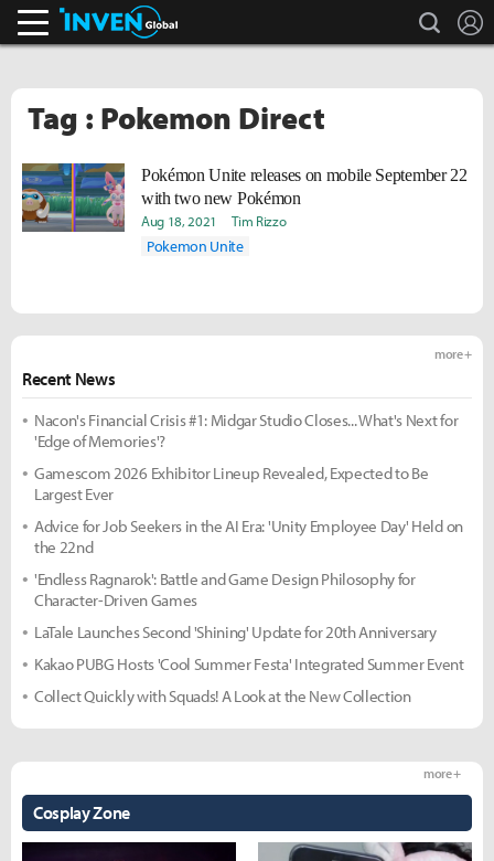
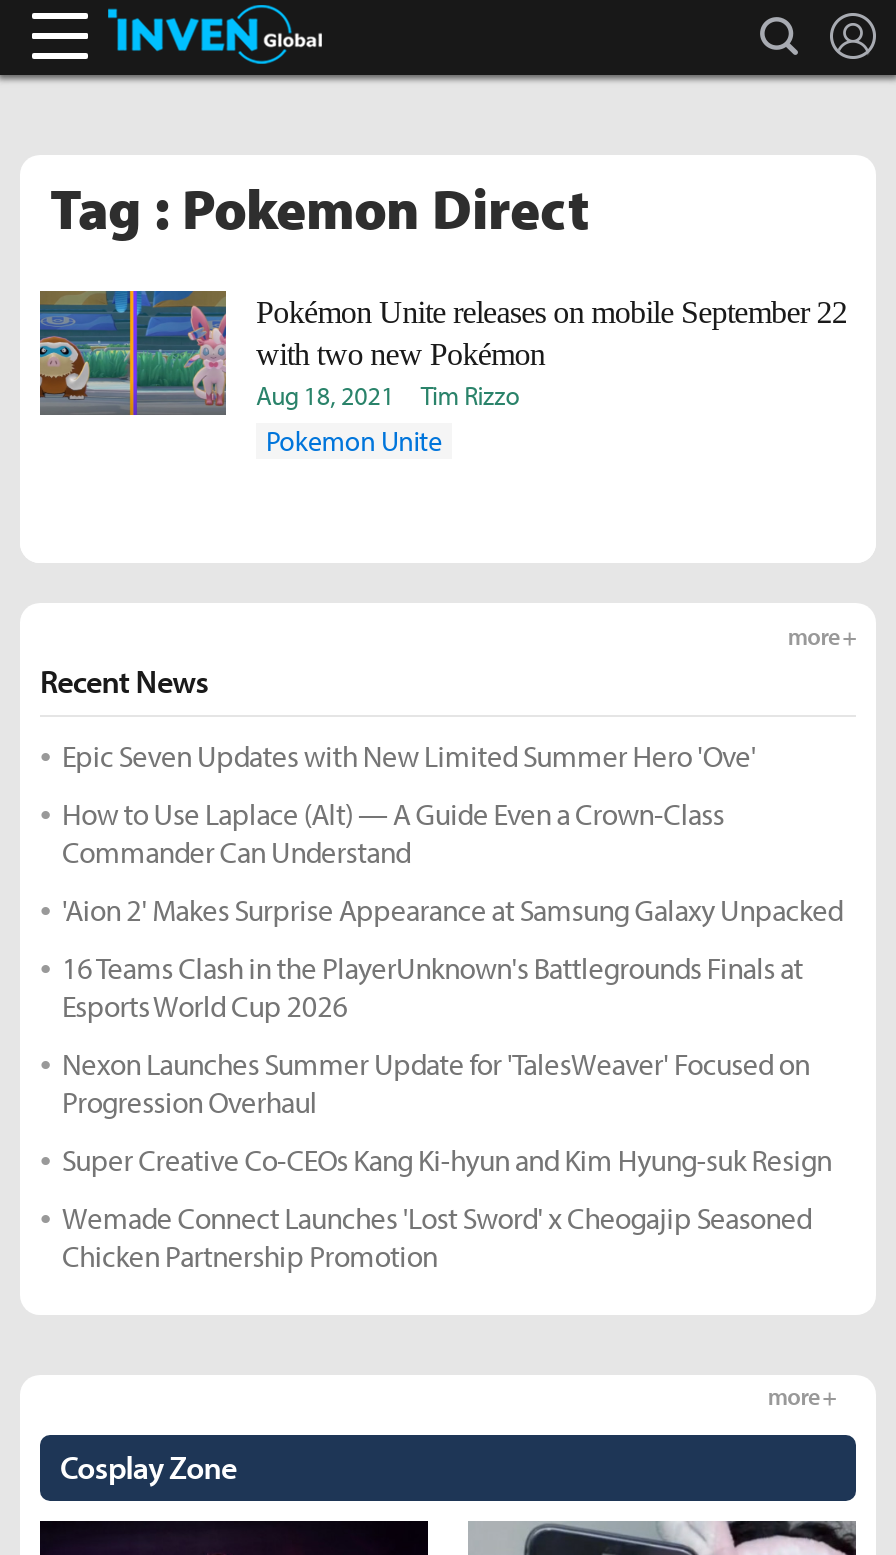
- Nacon's Financial Crisis #1: Midgar Studio Closes... What's Next for
- 'Edge of Memories'?
+ Epic Seven Updates with New Limited Summer Hero 'Ove'

- Gamescom 2026 Exhibitor Lineup Revealed, Expected to Be
- Largest Ever
+ How to Use Laplace (Alt) — A Guide Even a Crown-Class
+ Commander Can Understand

- Advice for Job Seekers in the AI Era: 'Unity Employee Day' Held on
- the 22nd
+ 'Aion 2' Makes Surprise Appearance at Samsung Galaxy Unpacked

- 'Endless Ragnarok': Battle and Game Design Philosophy for
- Character-Driven Games
+ 16 Teams Clash in the PlayerUnknown's Battlegrounds Finals at
+ Esports World Cup 2026

- LaTale Launches Second 'Shining' Update for 20th Anniversary
+ Nexon Launches Summer Update for 'TalesWeaver' Focused on
+ Progression Overhaul

- Kakao PUBG Hosts 'Cool Summer Festa' Integrated Summer Event
+ Super Creative Co-CEOs Kang Ki-hyun and Kim Hyung-suk Resign

- Collect Quickly with Squads! A Look at the New Collection
+ Wemade Connect Launches 'Lost Sword' x Cheogajip Seasoned
+ Chicken Partnership Promotion
